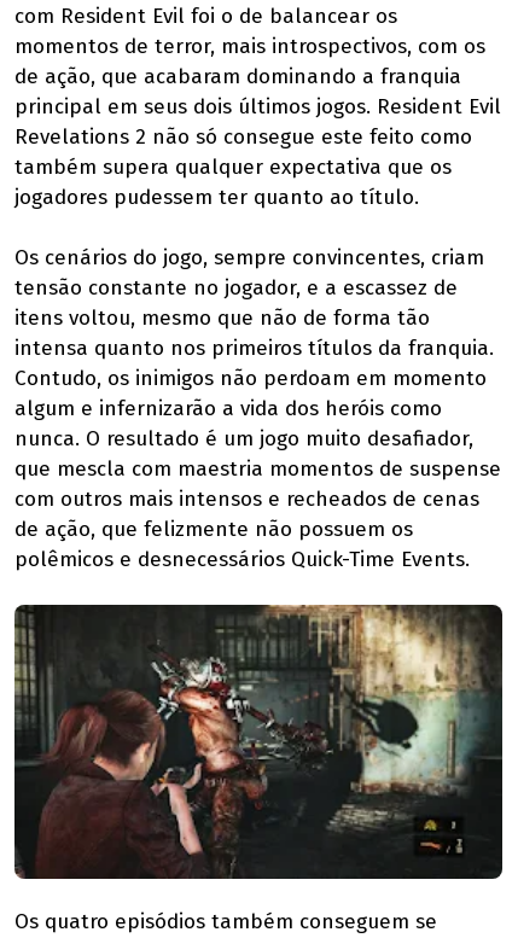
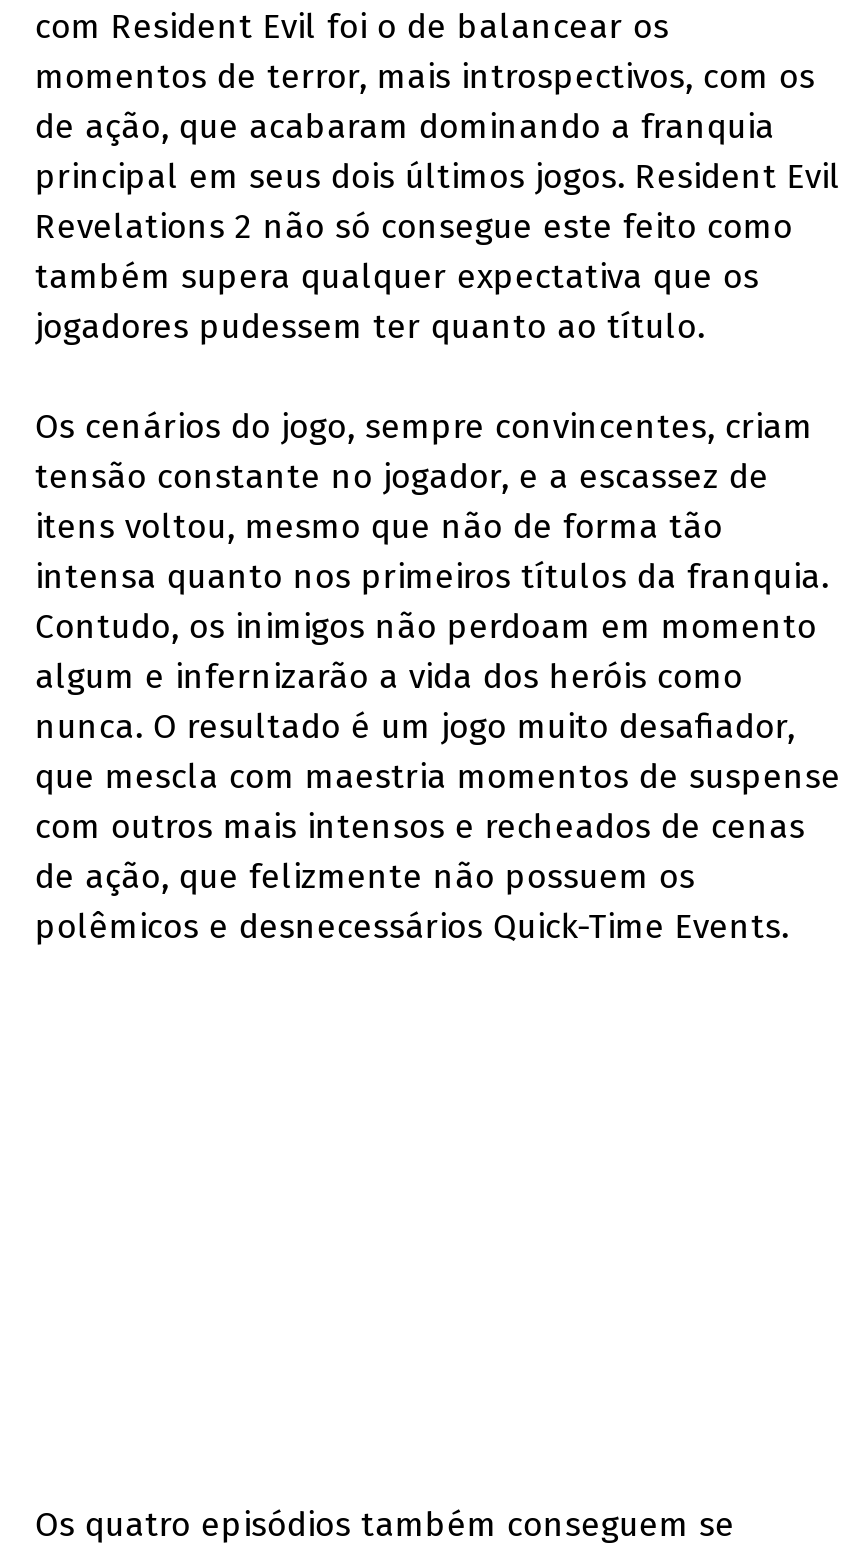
- [image]
